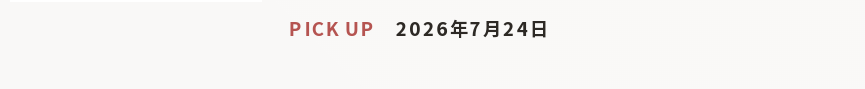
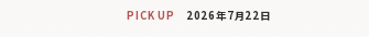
- PICK UP 2026年7月24日
+ PICK UP 2026年7月22日
